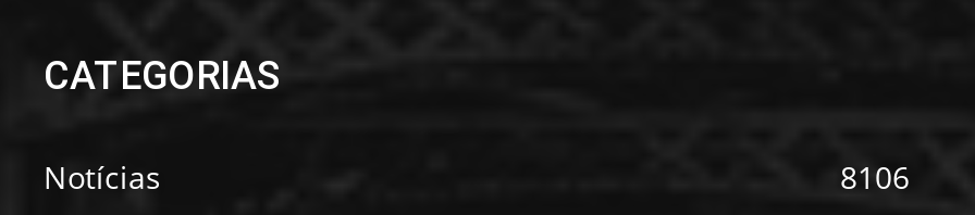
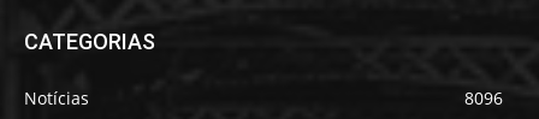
- 8106
+ 8096
